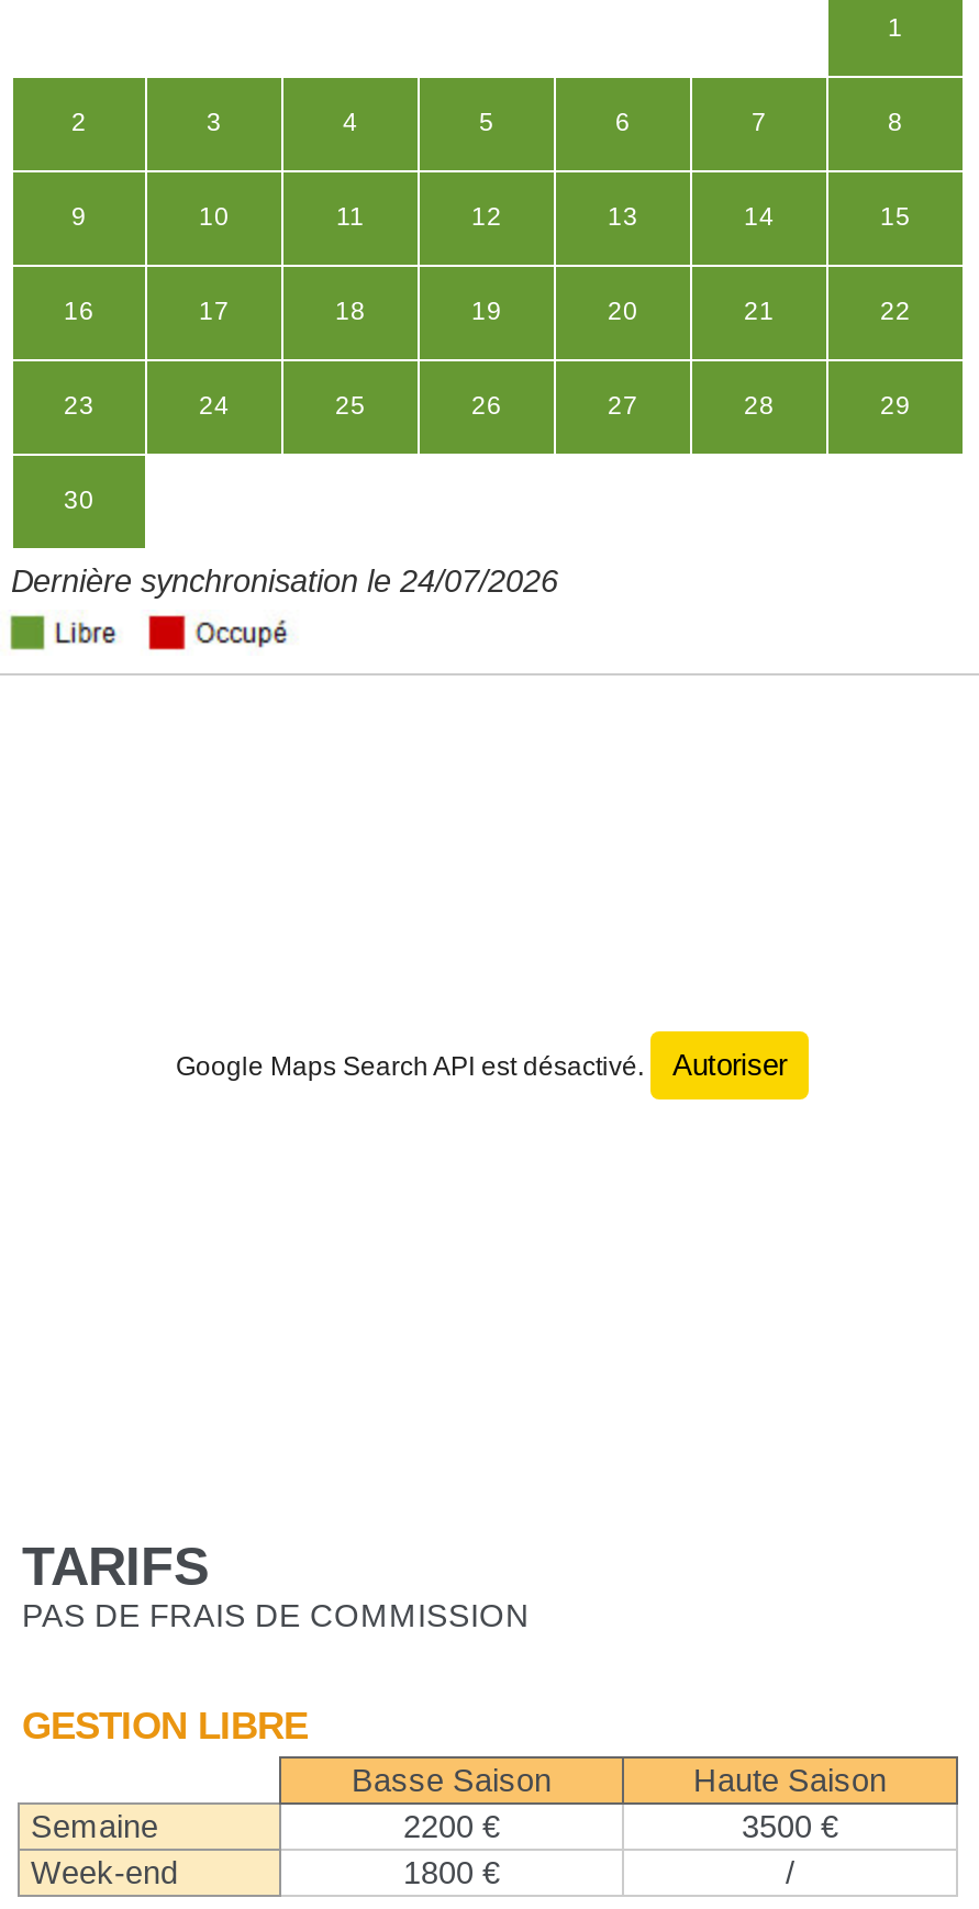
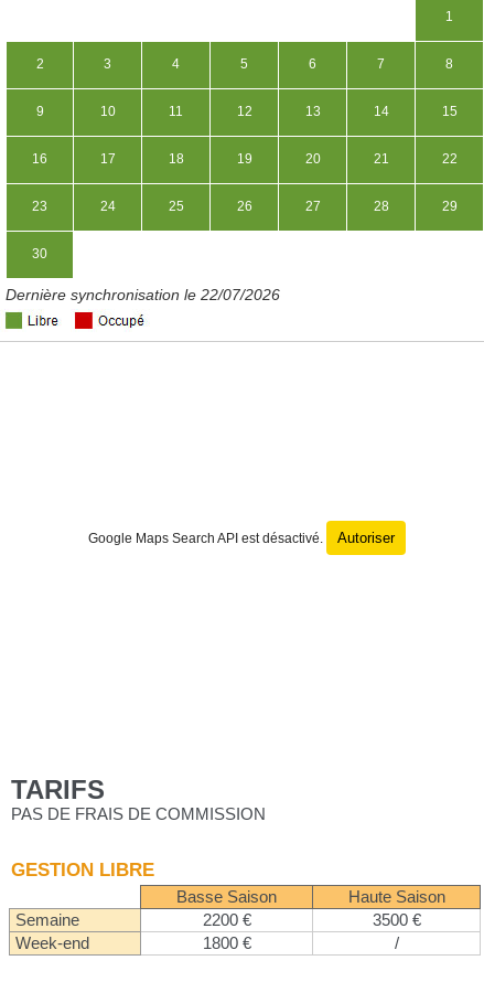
- Dernière synchronisation le 24/07/2026
+ Dernière synchronisation le 22/07/2026
